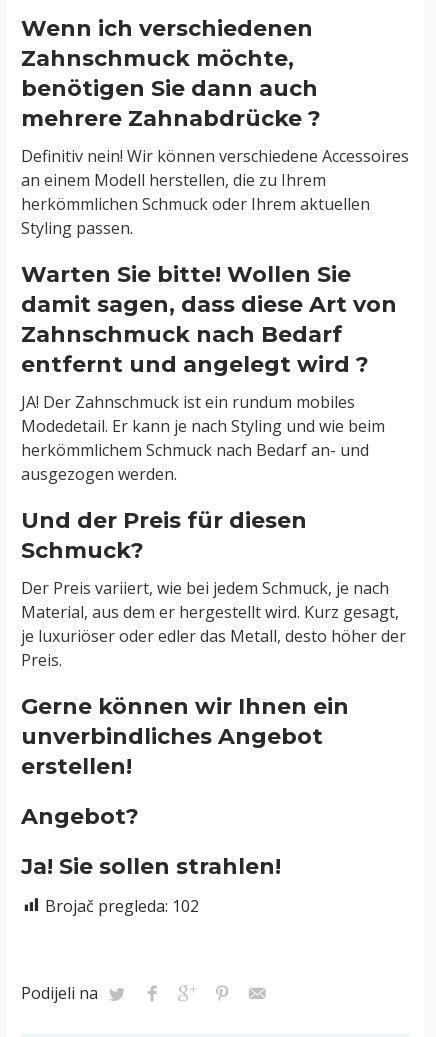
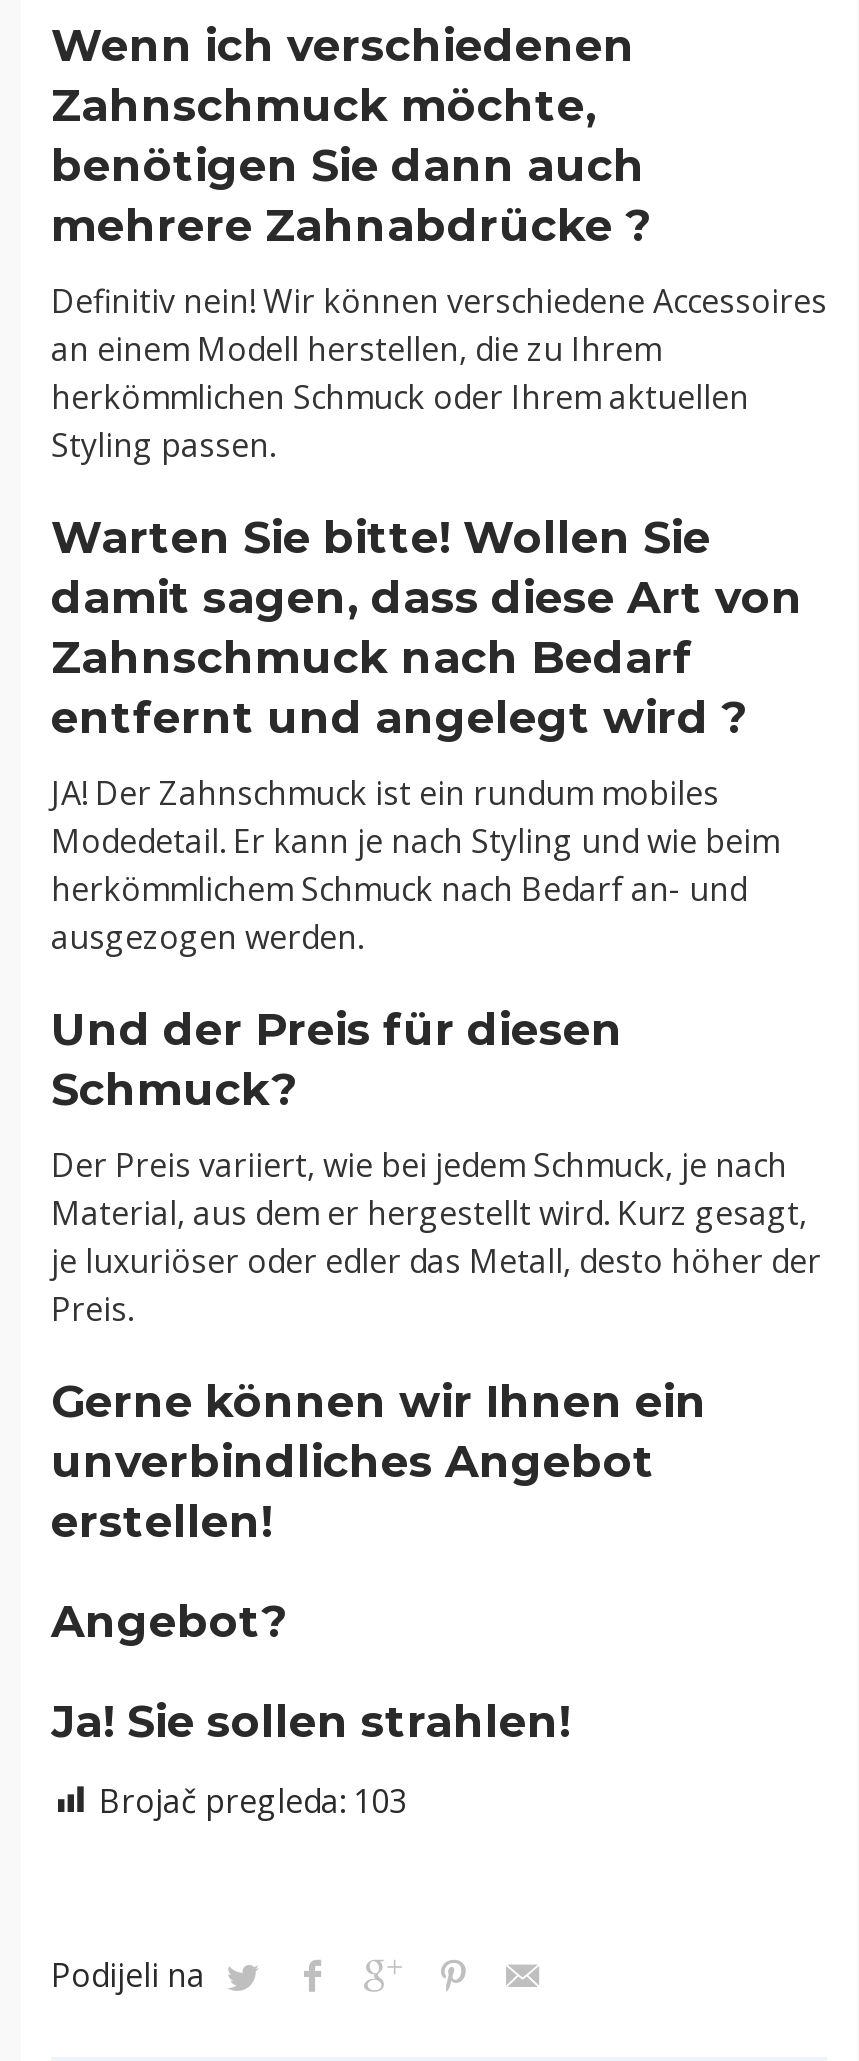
- Brojač pregleda: 102
+ Brojač pregleda: 103
